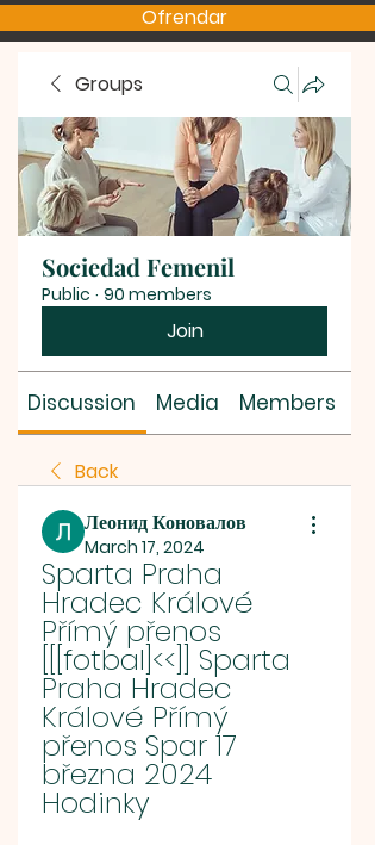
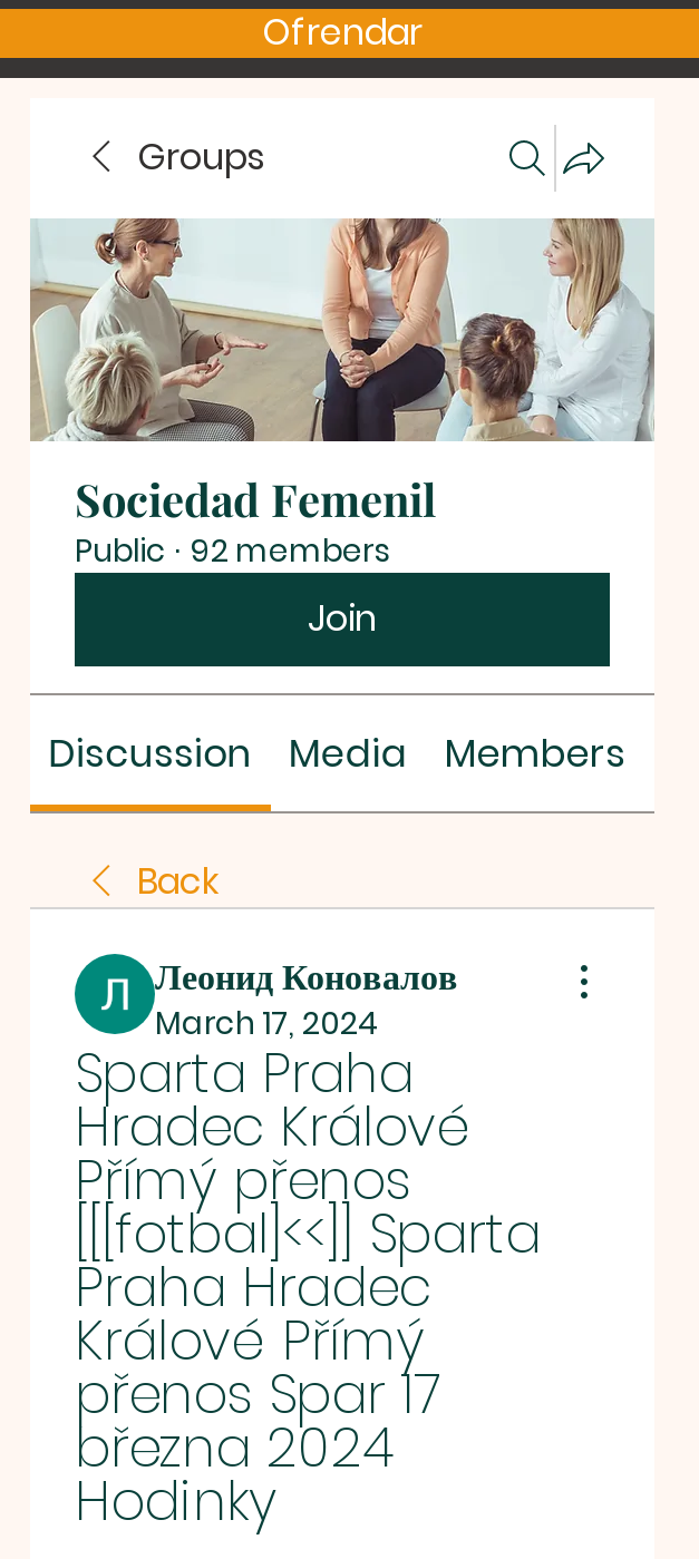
- Public · 90 members
+ Public · 92 members
